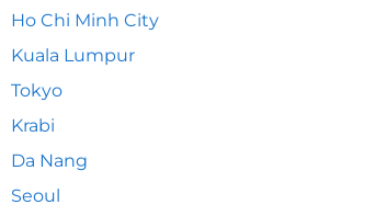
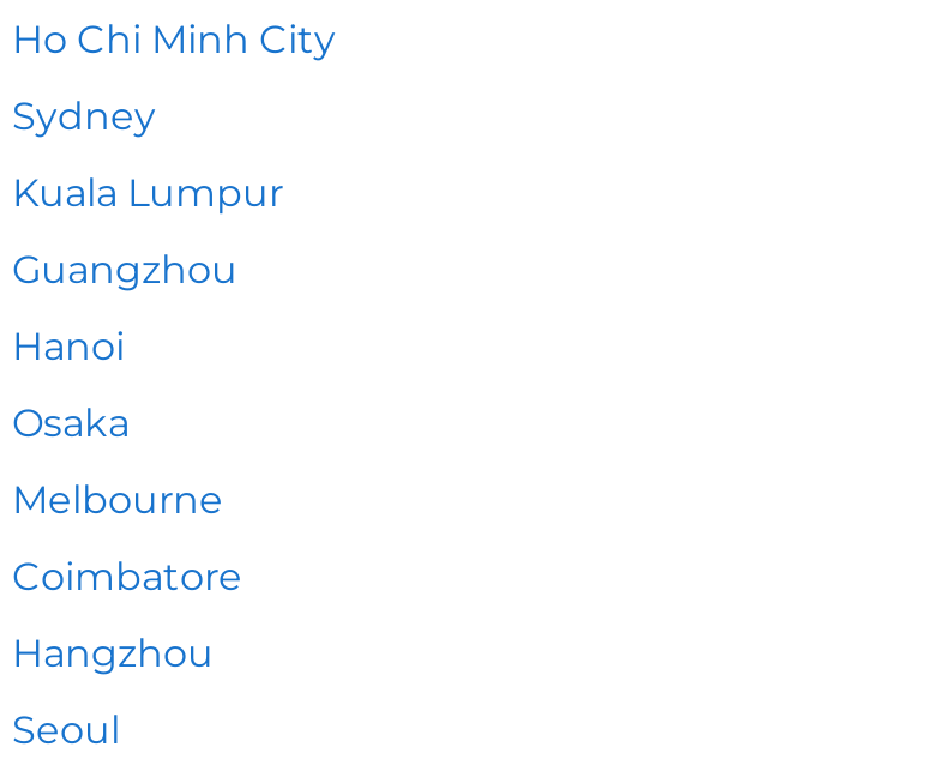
+ Sydney

- Tokyo
- Krabi
- Da Nang
+ Guangzhou
+ Hanoi
+ Osaka
+ Melbourne
+ Coimbatore
+ Hangzhou
